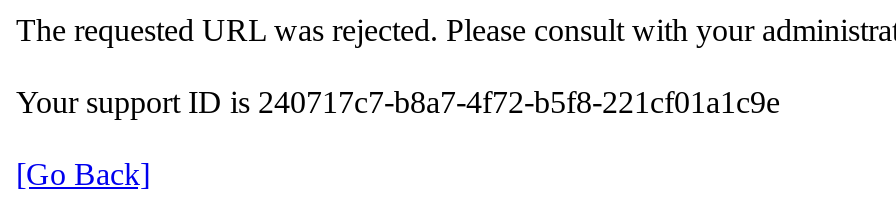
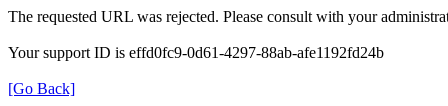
- Your support ID is 240717c7-b8a7-4f72-b5f8-221cf01a1c9e
+ Your support ID is effd0fc9-0d61-4297-88ab-afe1192fd24b
